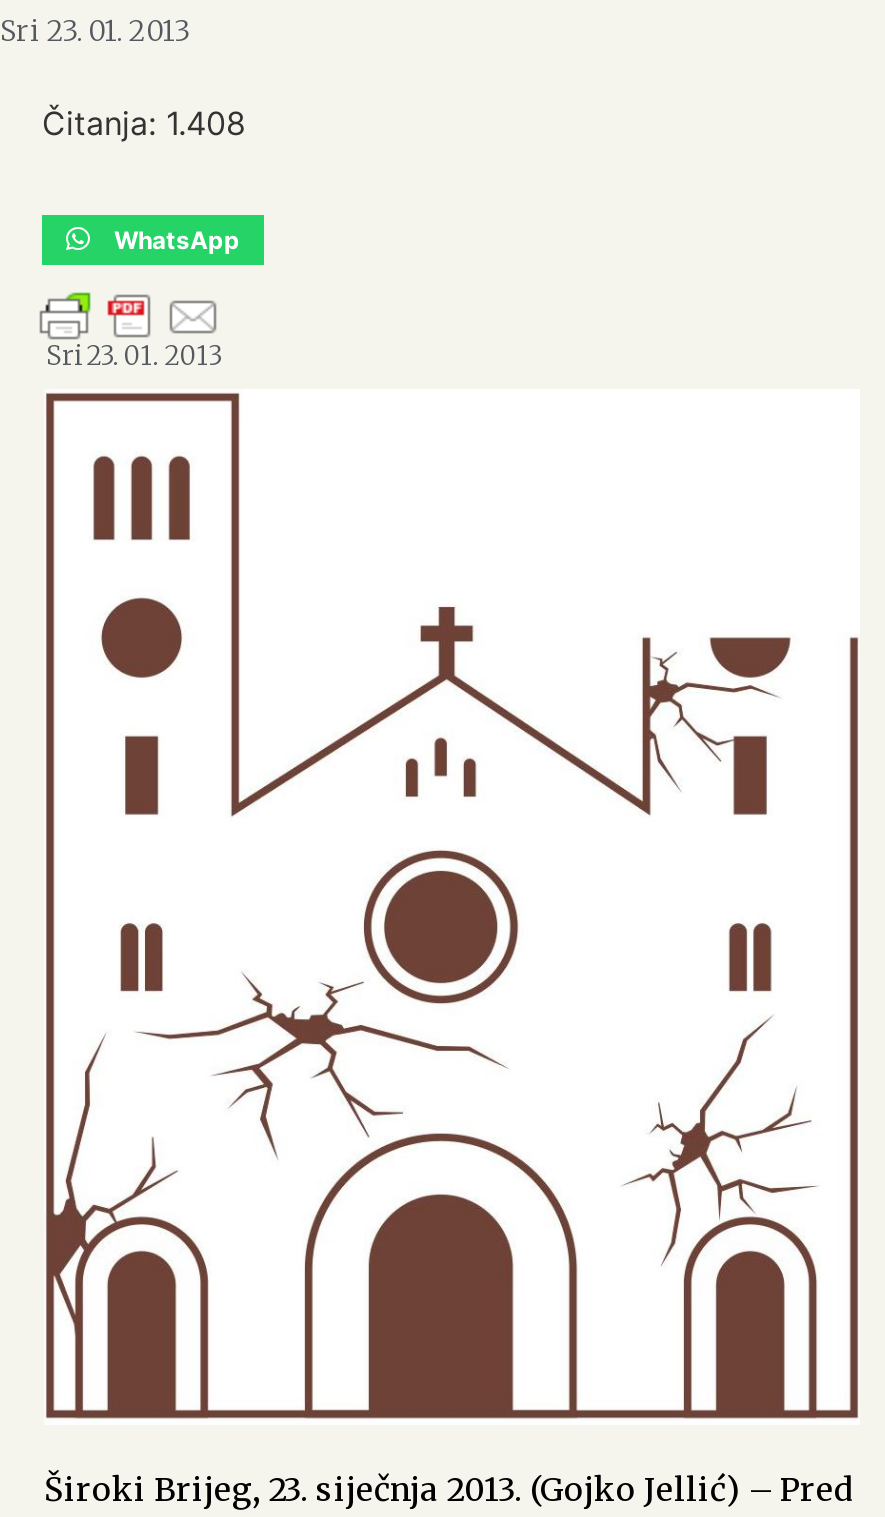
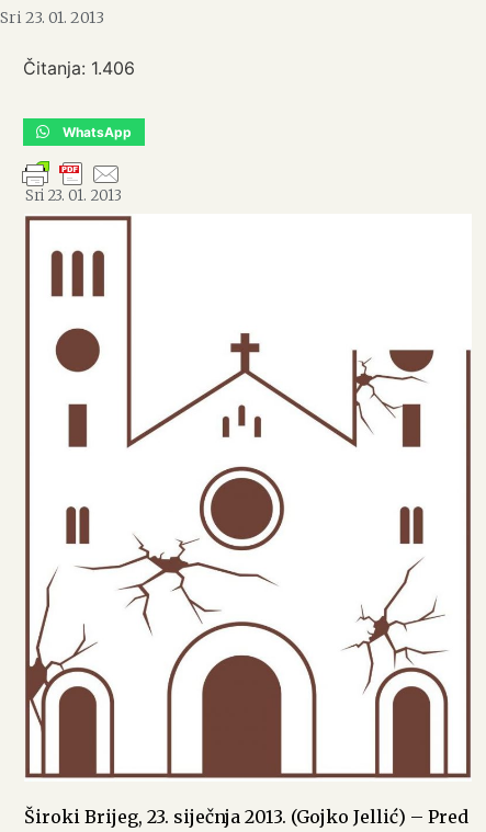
- Čitanja: 1.408
+ Čitanja: 1.406
